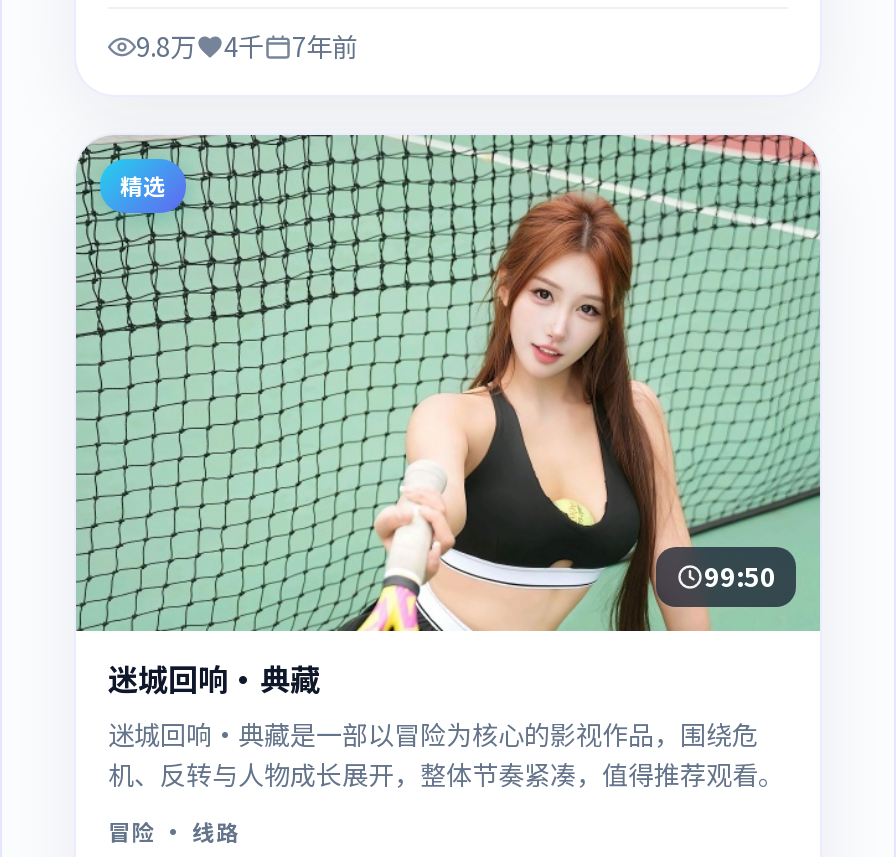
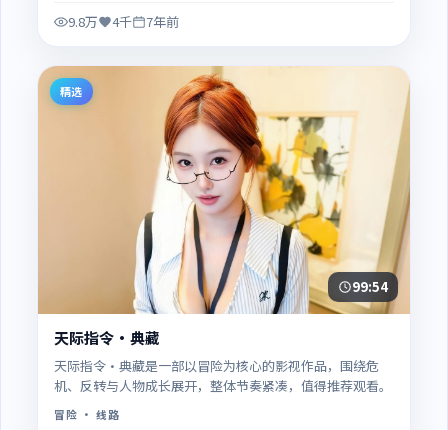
- [image]
- 99:50
+ [image]
+ 99:54

- 迷城回响·典藏
+ 天际指令·典藏

- 迷城回响·典藏是一部以冒险为核心的影视作品，围绕危
+ 天际指令·典藏是一部以冒险为核心的影视作品，围绕危
